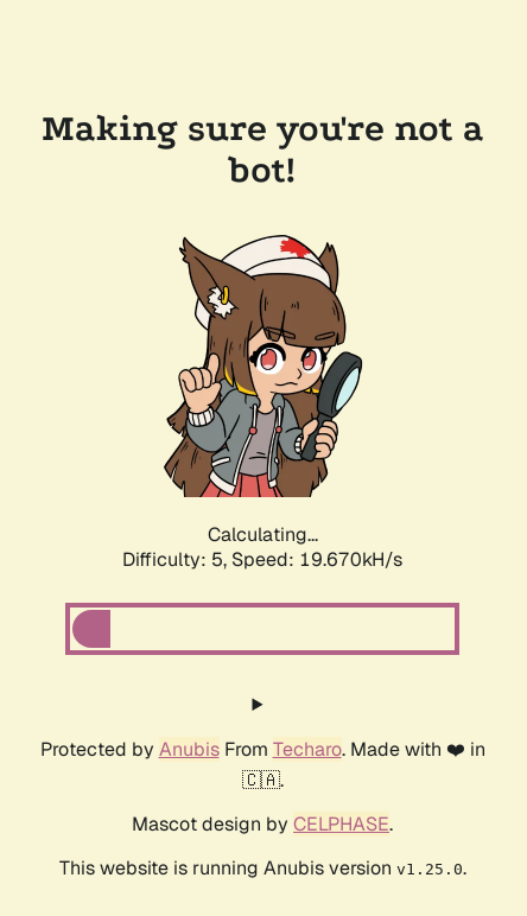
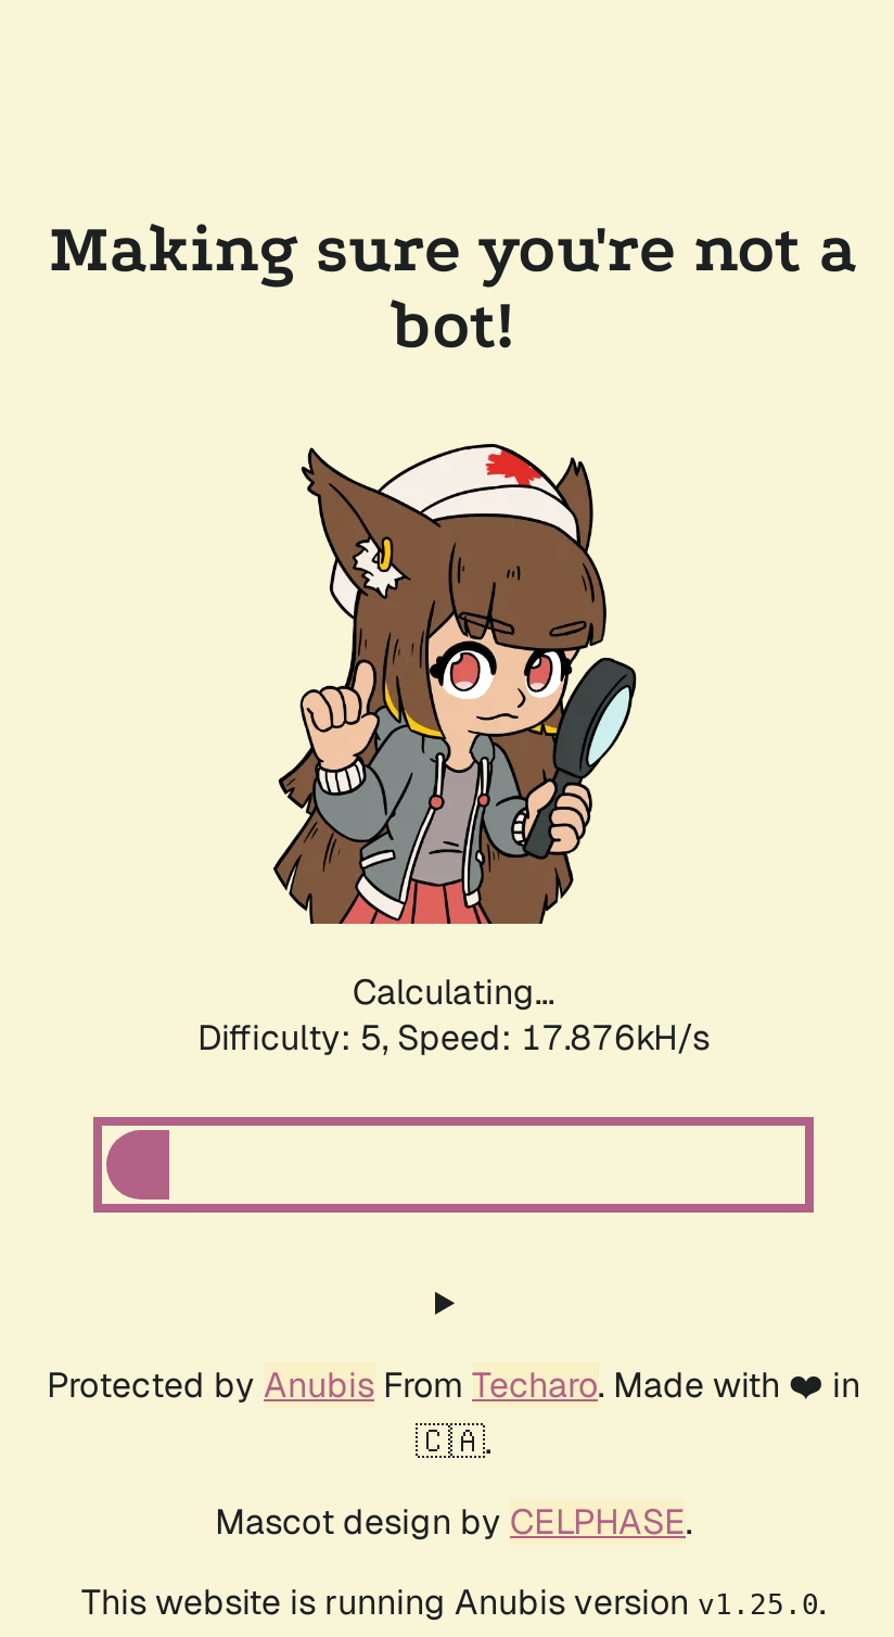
- Difficulty: 5, Speed: 19.670kH/s
+ Difficulty: 5, Speed: 17.876kH/s
